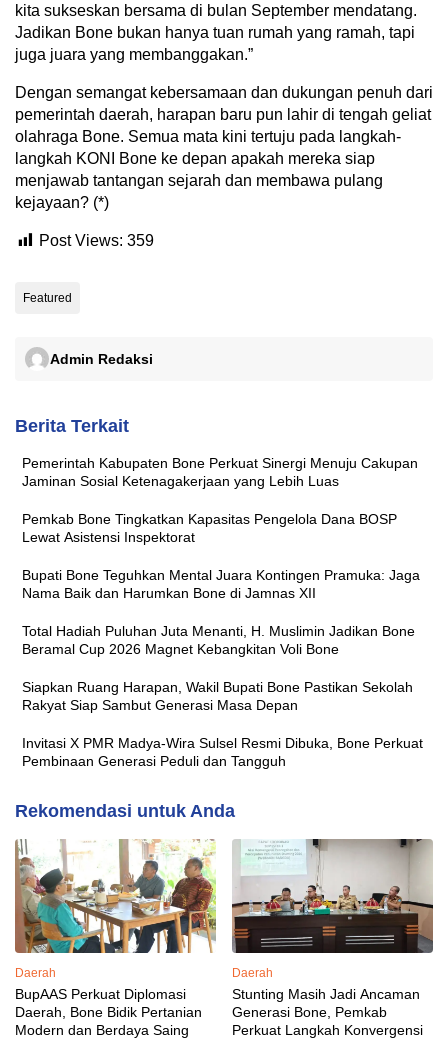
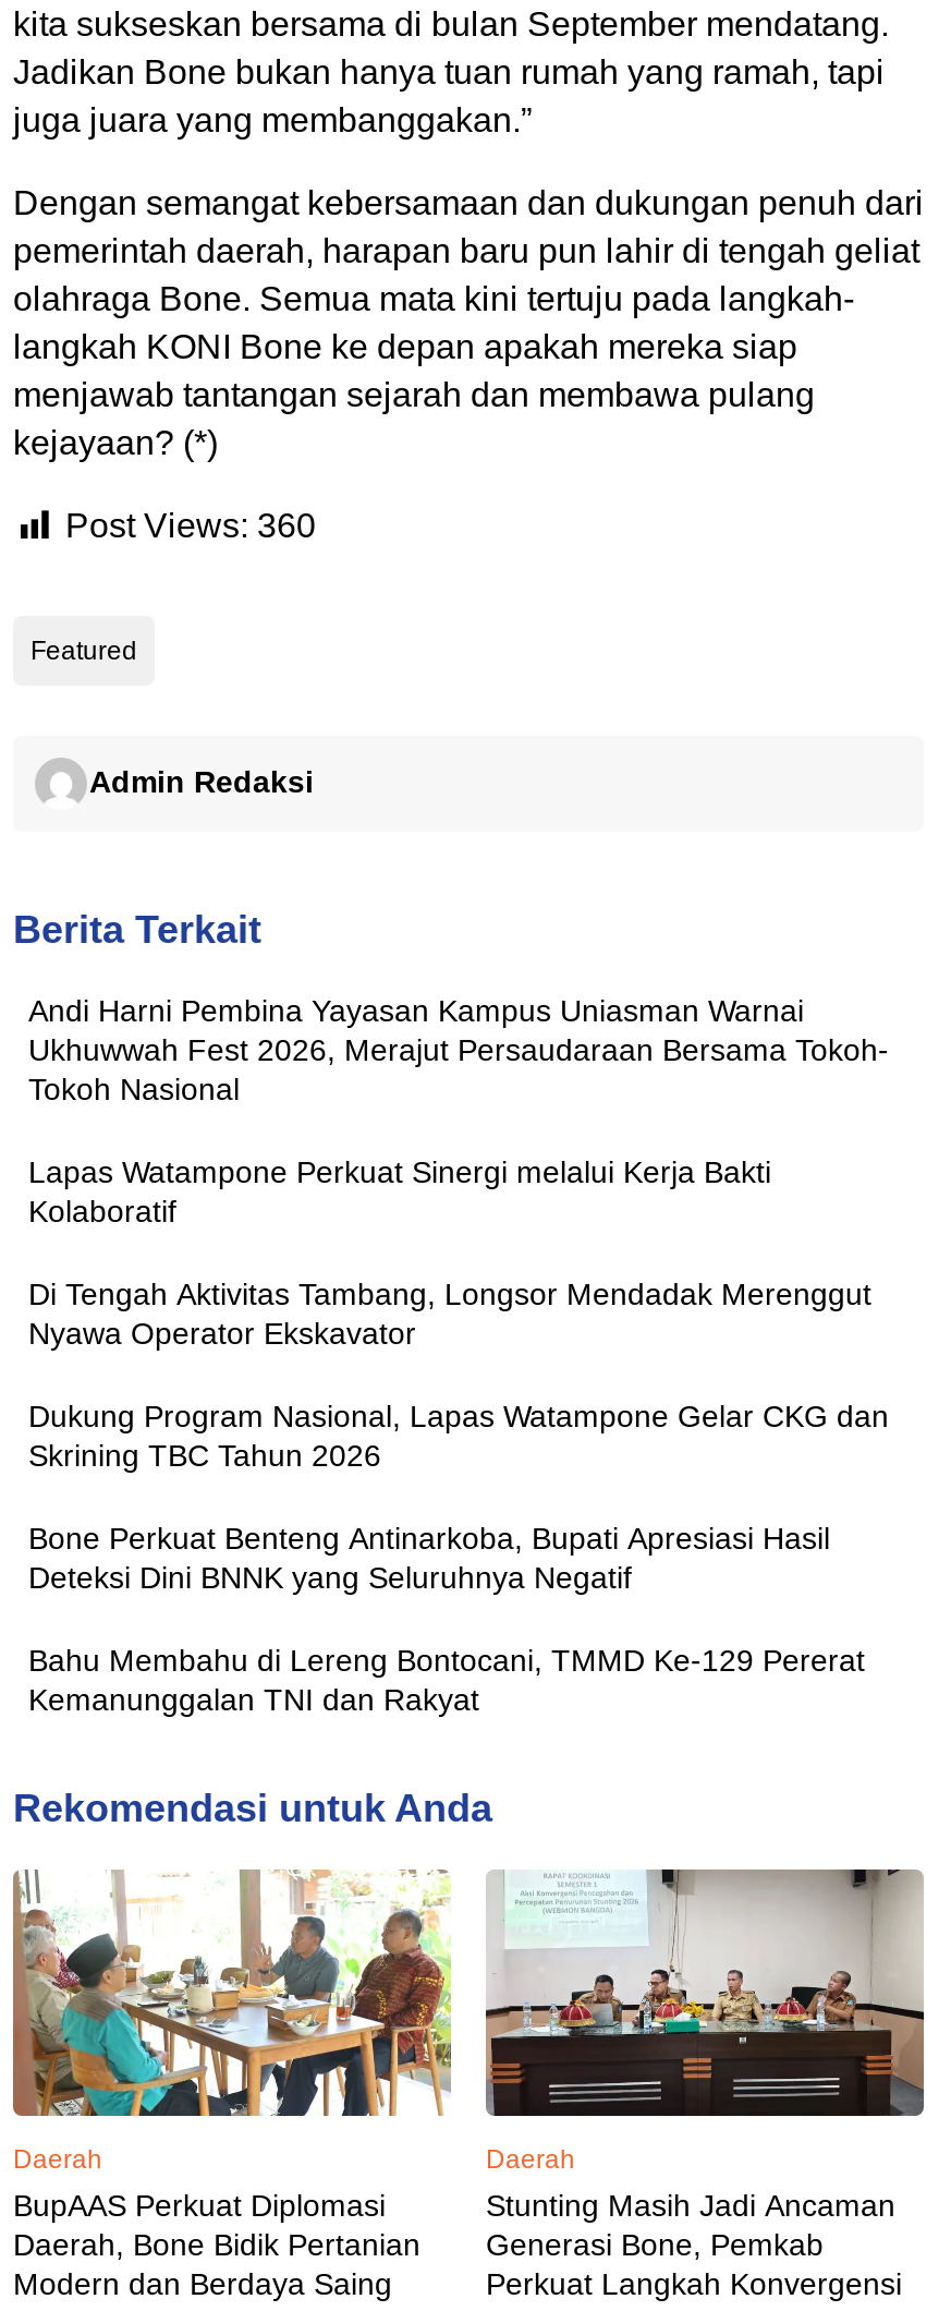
- Post Views: 359
+ Post Views: 360

- Pemerintah Kabupaten Bone Perkuat Sinergi Menuju Cakupan
- Jaminan Sosial Ketenagakerjaan yang Lebih Luas
+ Andi Harni Pembina Yayasan Kampus Uniasman Warnai
+ Ukhuwwah Fest 2026, Merajut Persaudaraan Bersama Tokoh-
+ Tokoh Nasional

- Pemkab Bone Tingkatkan Kapasitas Pengelola Dana BOSP
- Lewat Asistensi Inspektorat
+ Lapas Watampone Perkuat Sinergi melalui Kerja Bakti
+ Kolaboratif

- Bupati Bone Teguhkan Mental Juara Kontingen Pramuka: Jaga
- Nama Baik dan Harumkan Bone di Jamnas XII
+ Di Tengah Aktivitas Tambang, Longsor Mendadak Merenggut
+ Nyawa Operator Ekskavator

- Total Hadiah Puluhan Juta Menanti, H. Muslimin Jadikan Bone
- Beramal Cup 2026 Magnet Kebangkitan Voli Bone
+ Dukung Program Nasional, Lapas Watampone Gelar CKG dan
+ Skrining TBC Tahun 2026

- Siapkan Ruang Harapan, Wakil Bupati Bone Pastikan Sekolah
- Rakyat Siap Sambut Generasi Masa Depan
+ Bone Perkuat Benteng Antinarkoba, Bupati Apresiasi Hasil
+ Deteksi Dini BNNK yang Seluruhnya Negatif

- Invitasi X PMR Madya-Wira Sulsel Resmi Dibuka, Bone Perkuat
- Pembinaan Generasi Peduli dan Tangguh
+ Bahu Membahu di Lereng Bontocani, TMMD Ke-129 Pererat
+ Kemanunggalan TNI dan Rakyat
